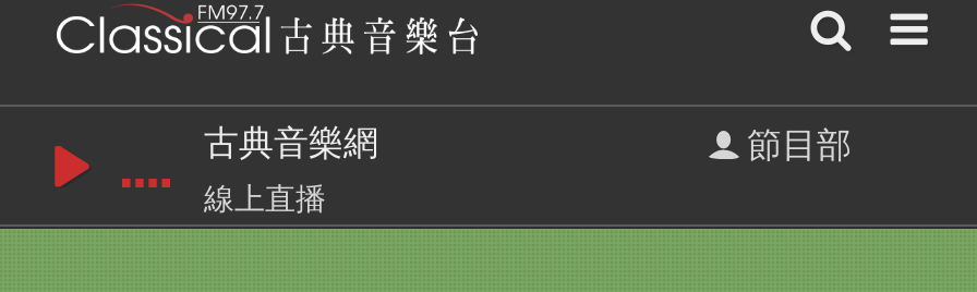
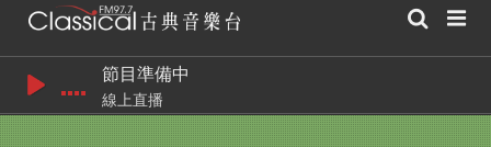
- 古典音樂網
- 節目部
+ 節目準備中
